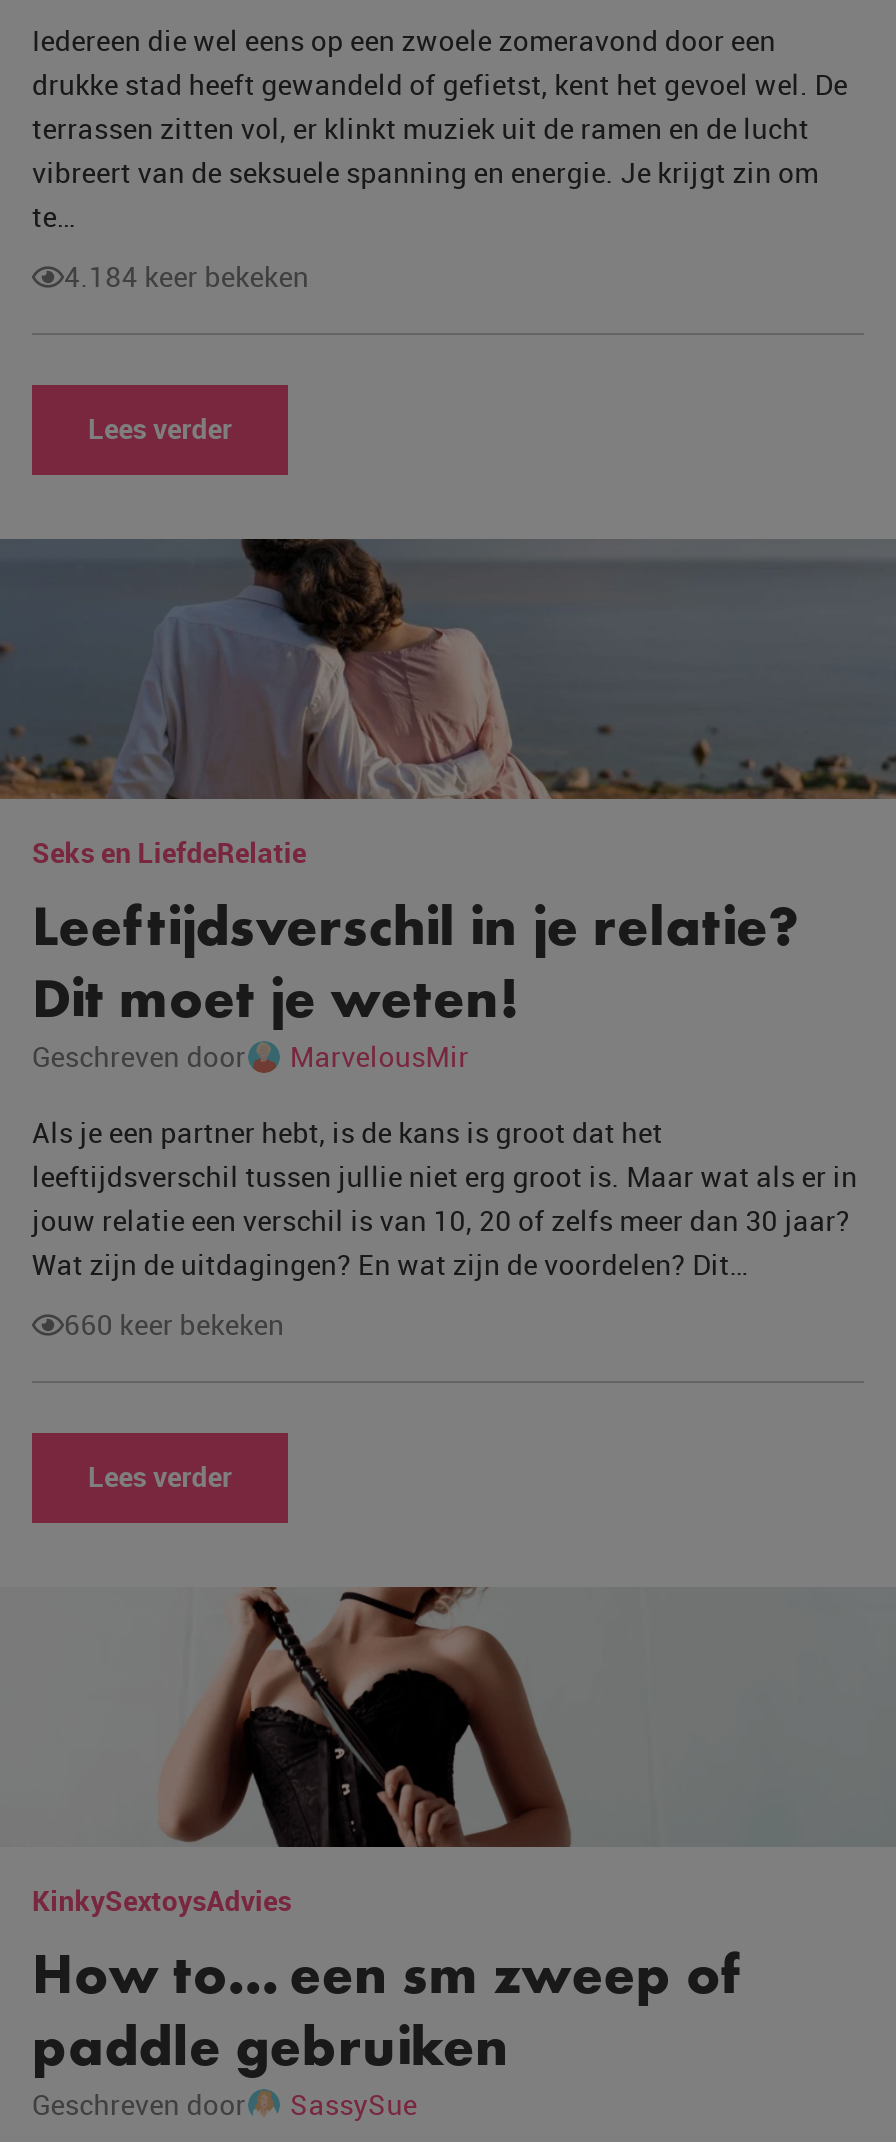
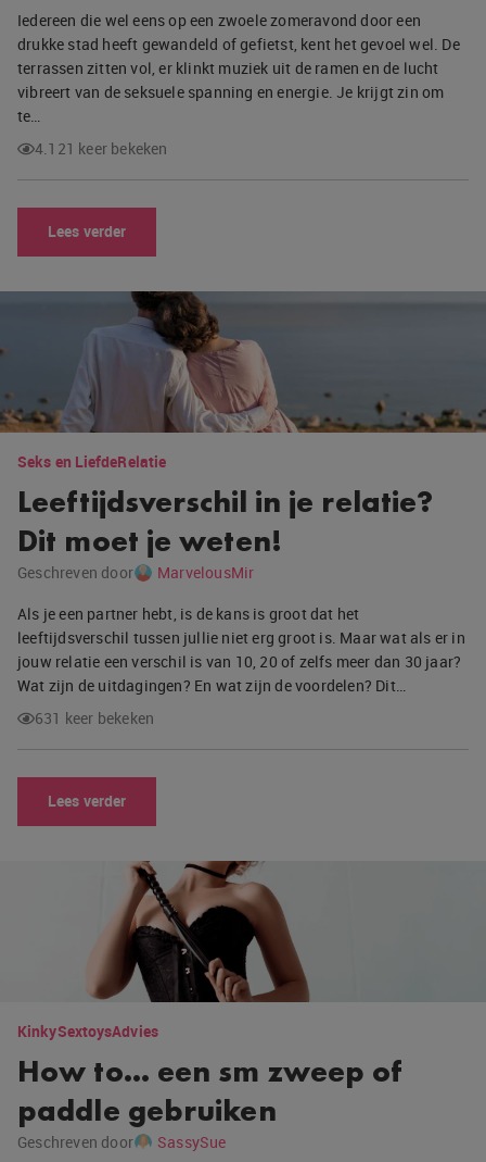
- 4.184 keer bekeken
+ 4.121 keer bekeken

- 660 keer bekeken
+ 631 keer bekeken
